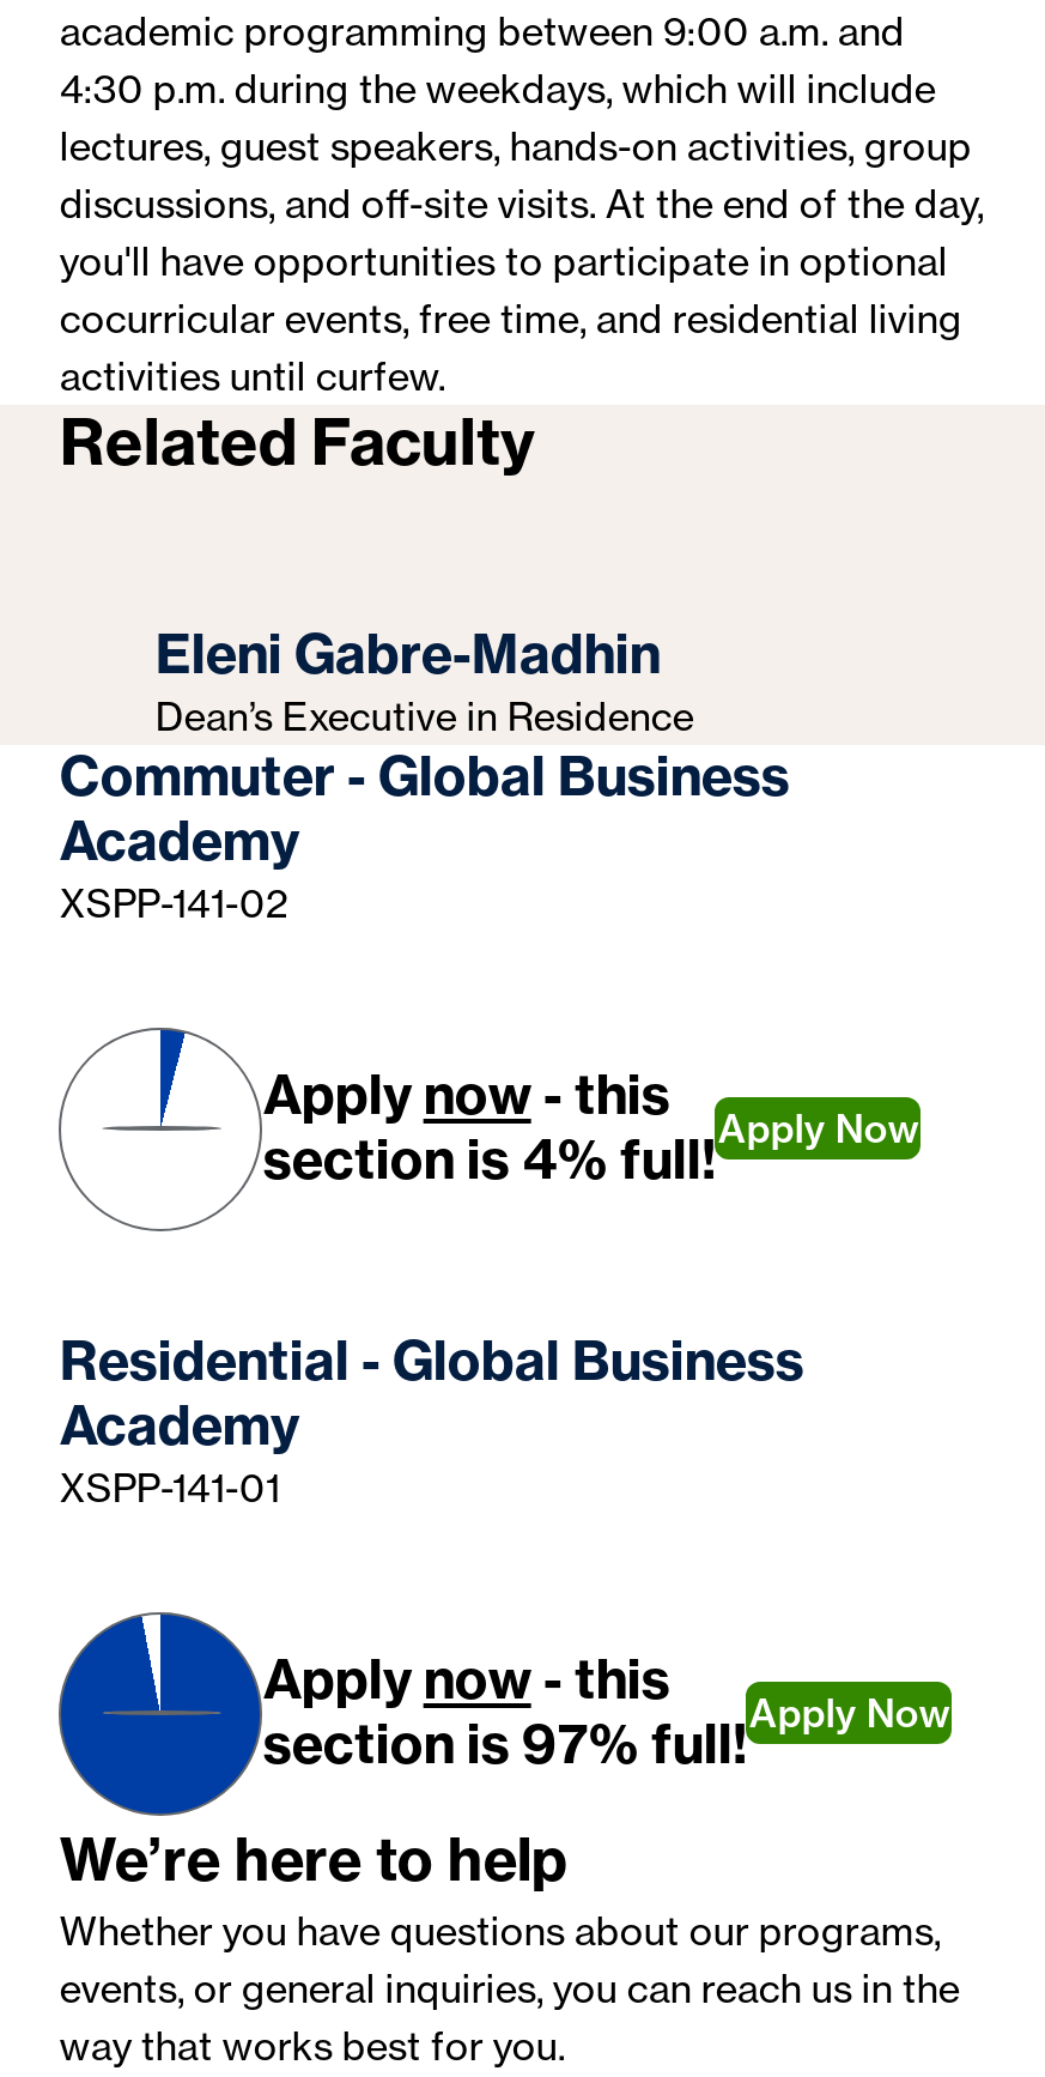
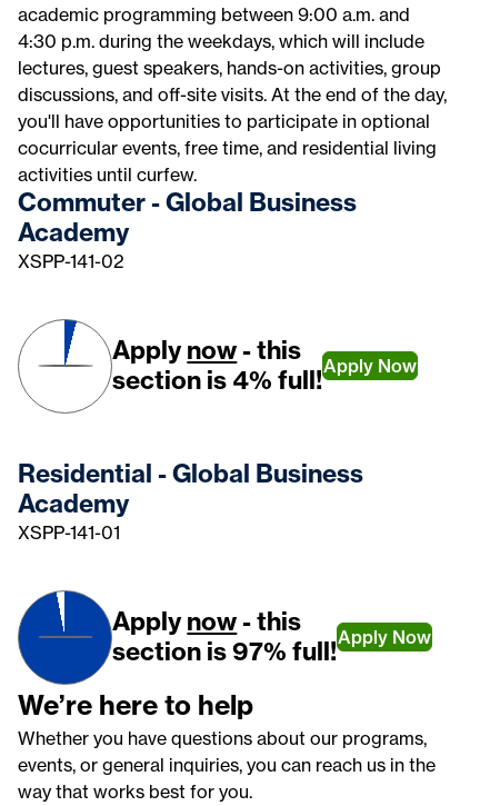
- Related Faculty
- Eleni Gabre-Madhin
- Dean’s Executive in Residence
